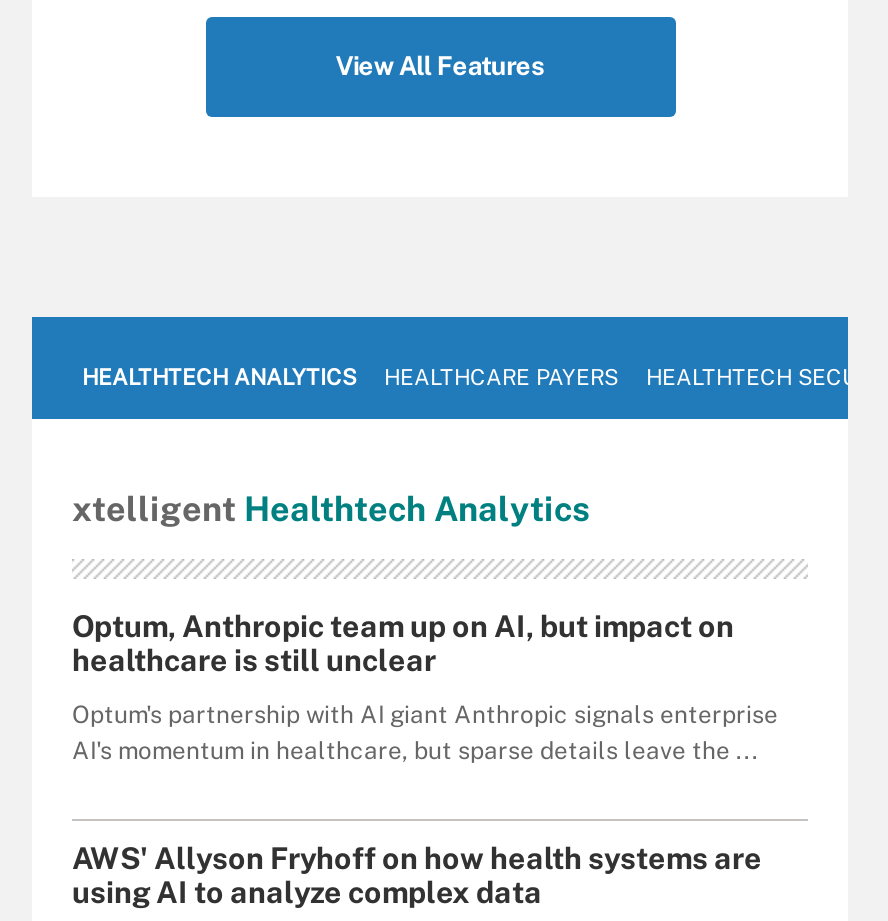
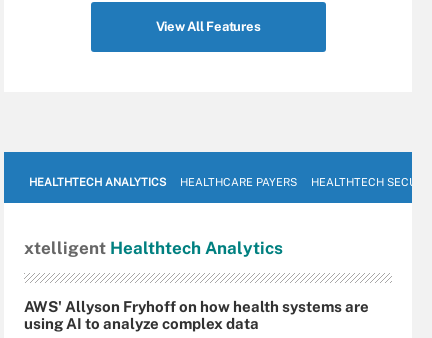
- Optum, Anthropic team up on AI, but impact on
- healthcare is still unclear
- Optum's partnership with AI giant Anthropic signals enterprise
- AI's momentum in healthcare, but sparse details leave the ...
